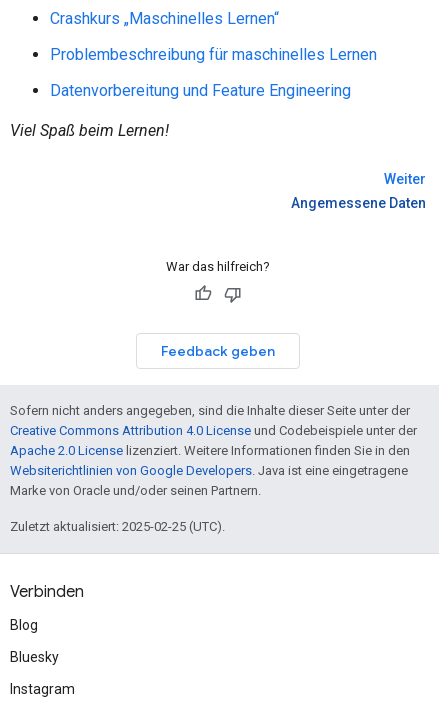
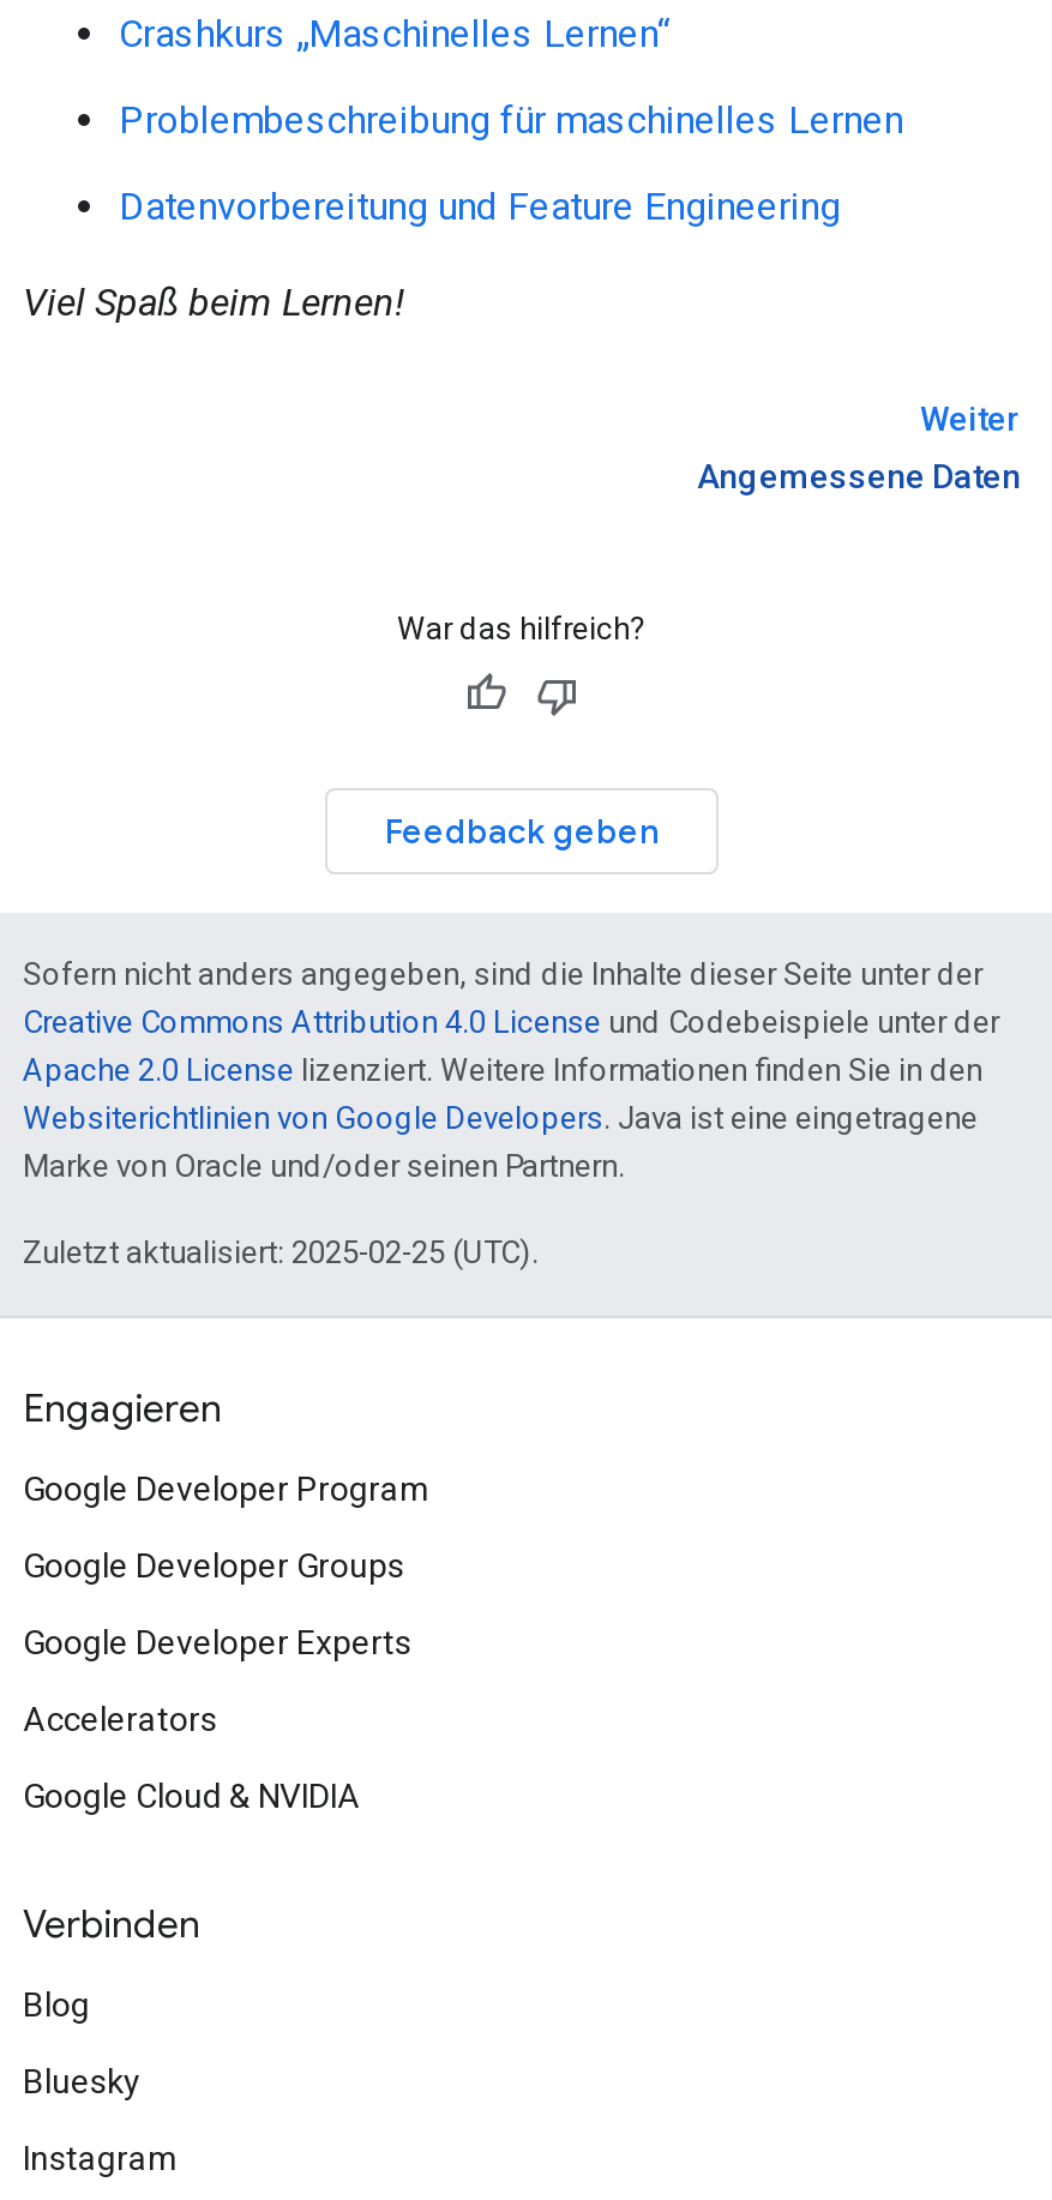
+ Engagieren
+ Google Developer Program
+ Google Developer Groups
+ Google Developer Experts
+ Accelerators
+ Google Cloud & NVIDIA
